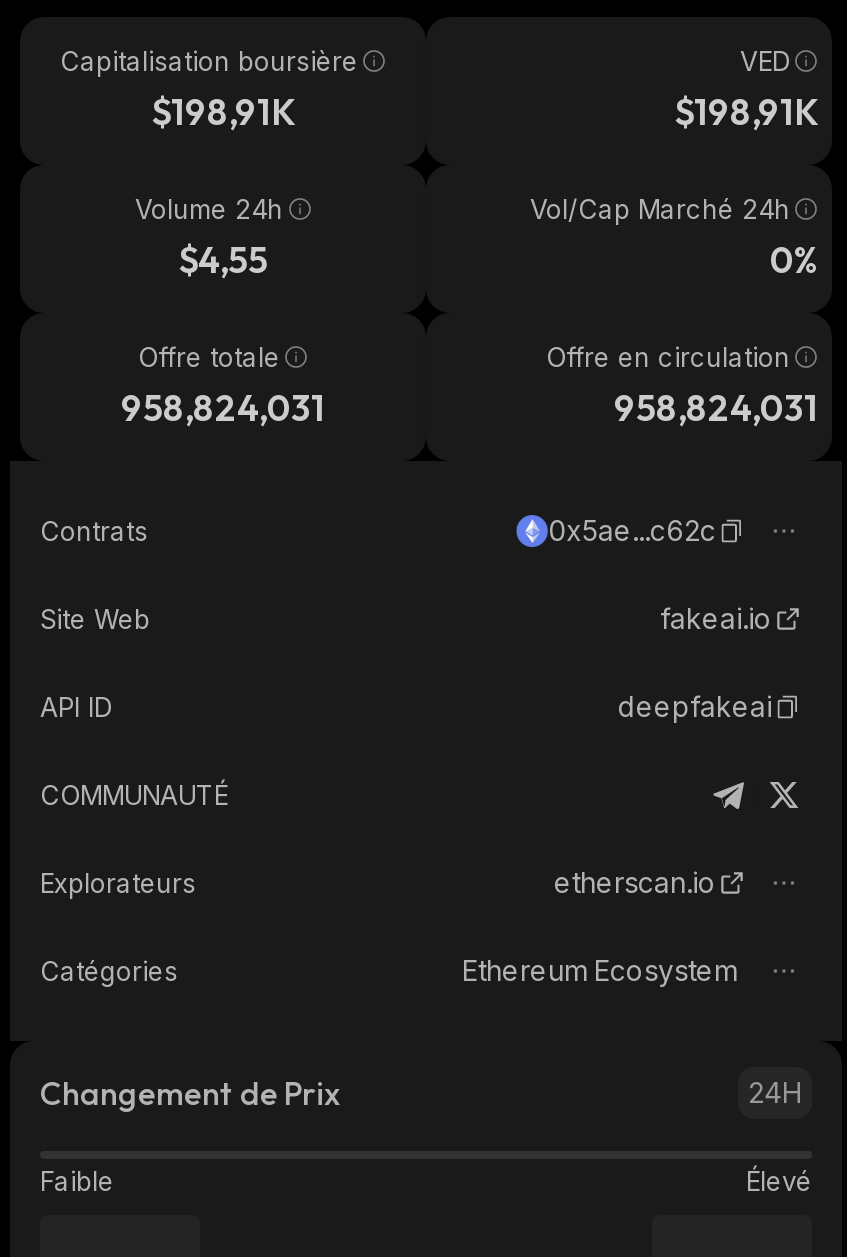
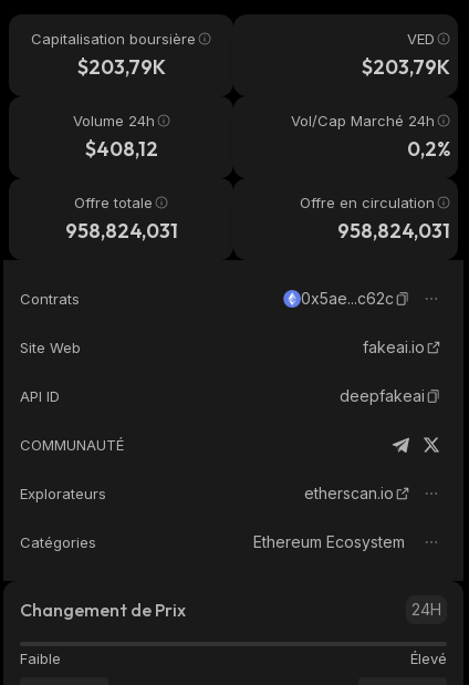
- $198,91K
+ $203,79K

- $198,91K
+ $203,79K

- $4,55
+ $408,12

- 0%
+ 0,2%
